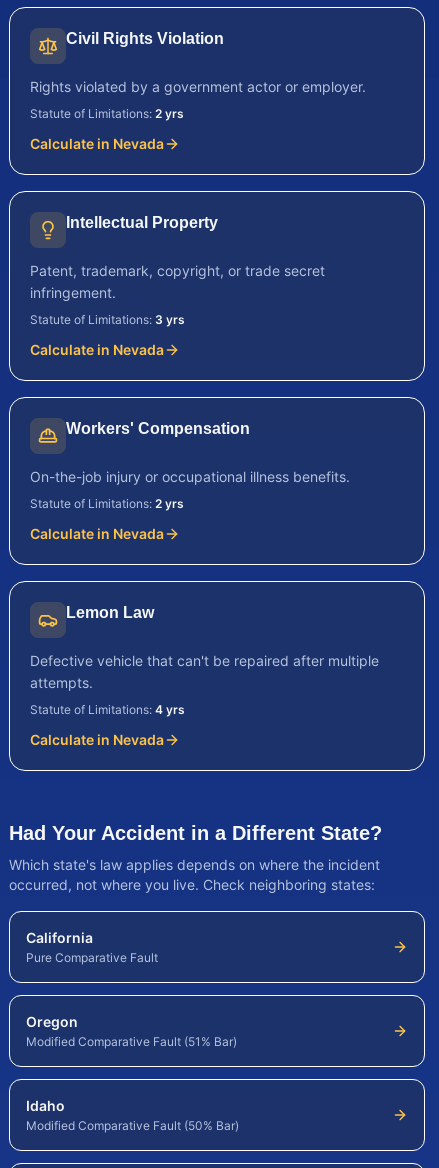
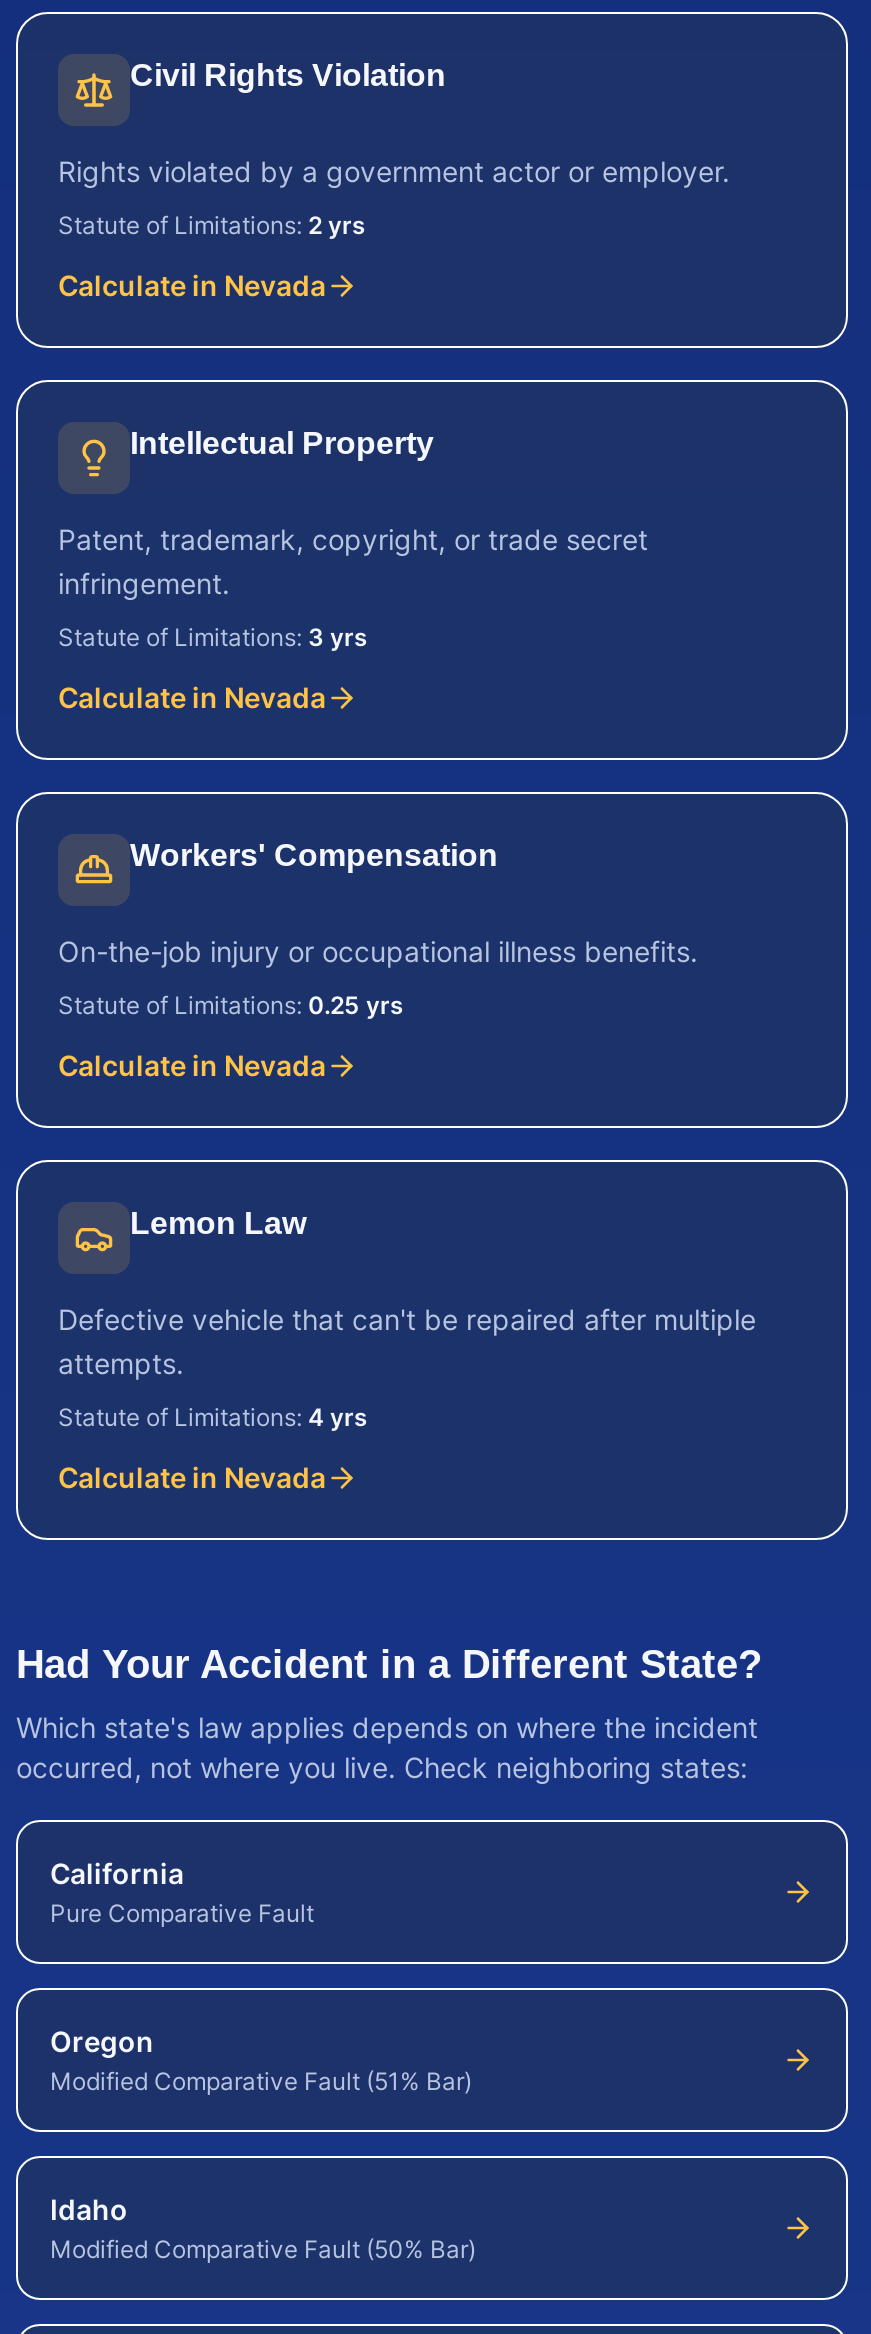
- Statute of Limitations: 2 yrs
+ Statute of Limitations: 0.25 yrs
